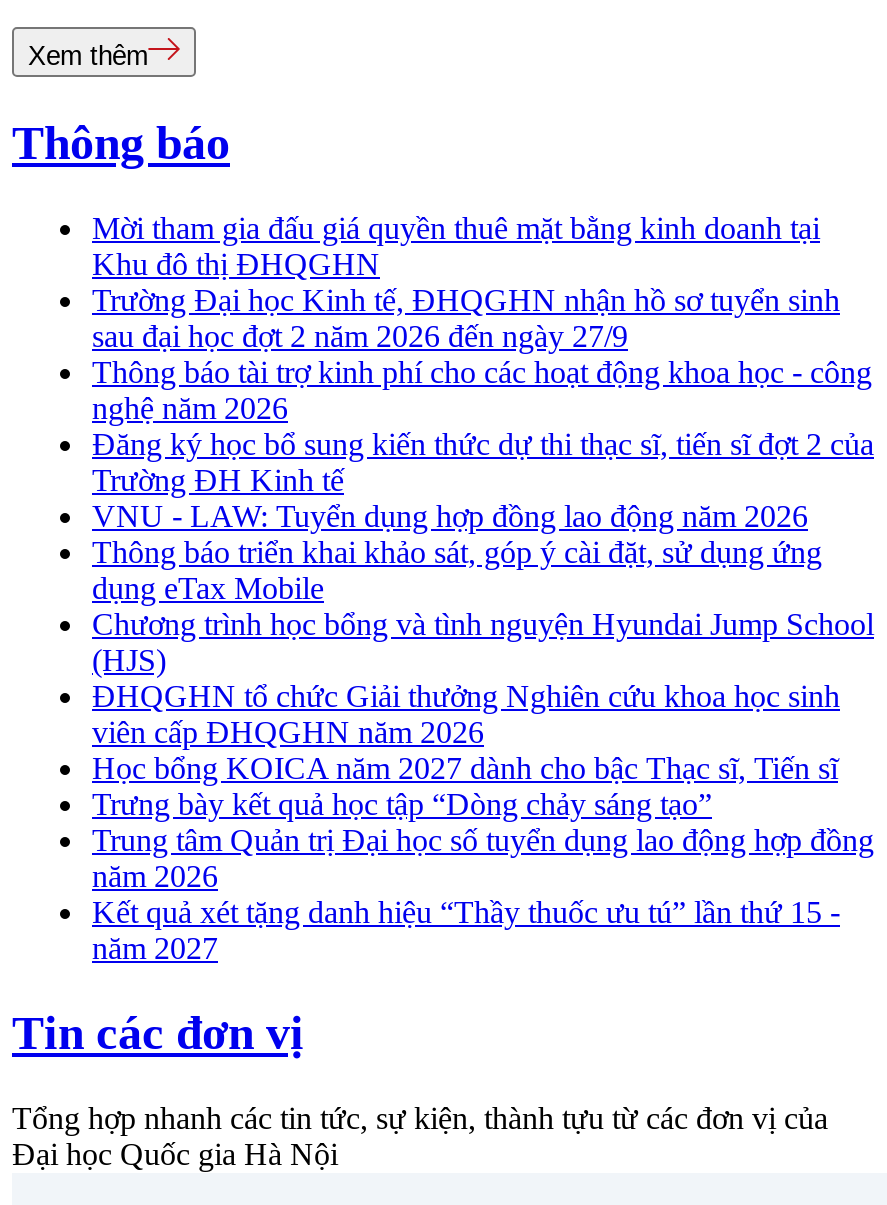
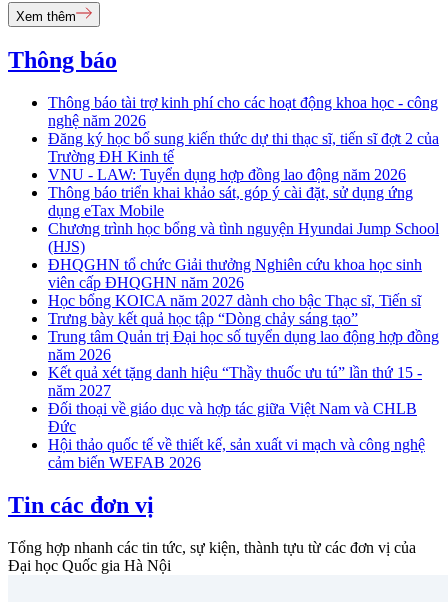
- Mời tham gia đấu giá quyền thuê mặt bằng kinh doanh tại
- Khu đô thị ĐHQGHN
- Trường Đại học Kinh tế, ĐHQGHN nhận hồ sơ tuyển sinh
- sau đại học đợt 2 năm 2026 đến ngày 27/9

moved up: Thông báo tài trợ kinh phí cho các hoạt động khoa học - công | nghệ năm 2026 | Đăng ký học bổ sung kiến thức dự thi thạc sĩ, tiến sĩ đợt 2 của | ... | Kết quả xét tặng danh hiệu “Thầy thuốc ưu tú” lần thứ 15 - | năm 2027

+ Đối thoại về giáo dục và hợp tác giữa Việt Nam và CHLB
+ Đức
+ Hội thảo quốc tế về thiết kế, sản xuất vi mạch và công nghệ
+ cảm biến WEFAB 2026
